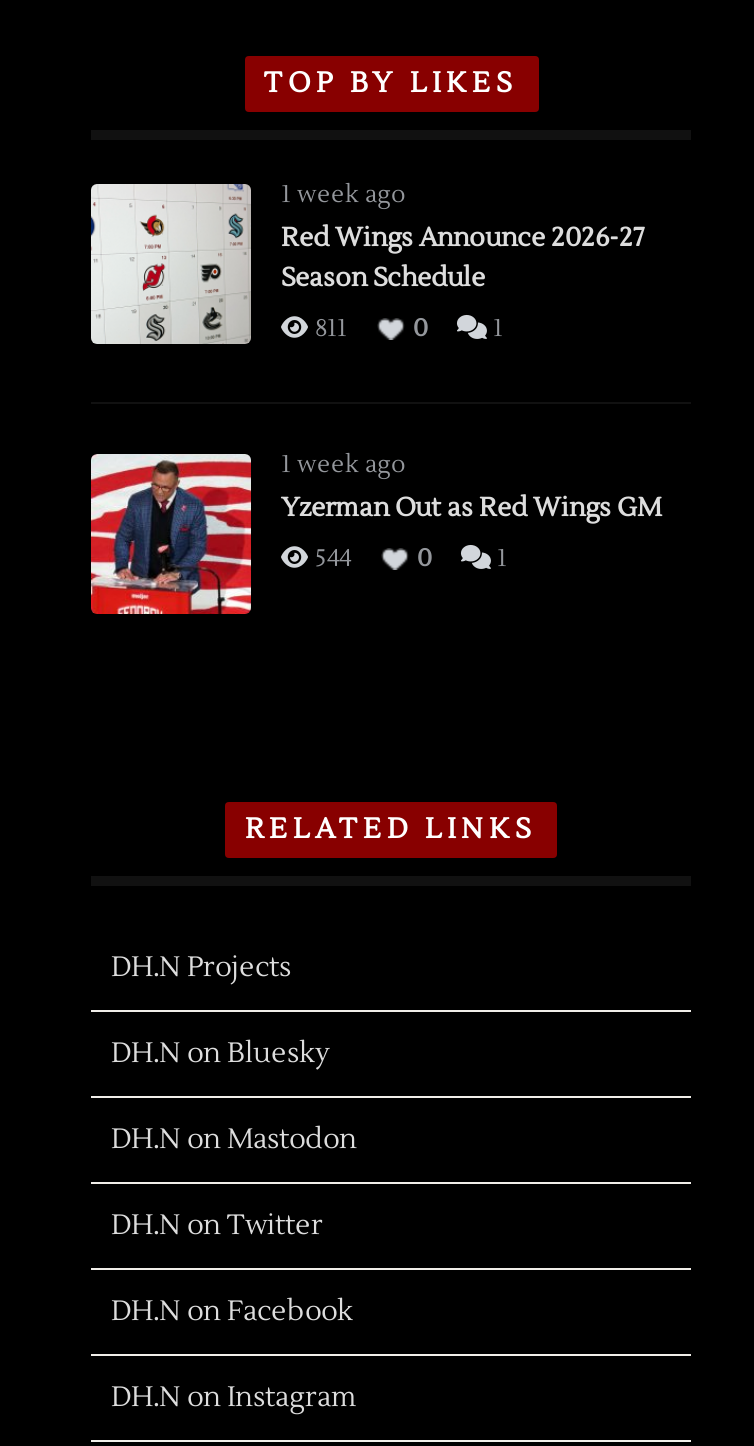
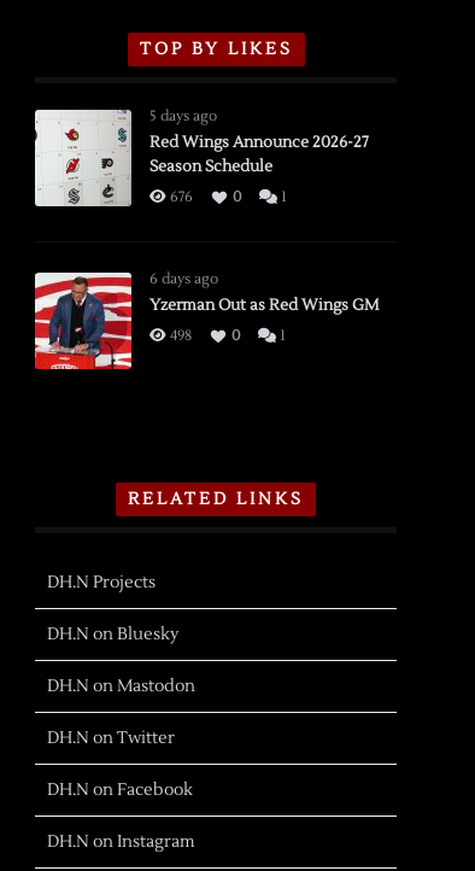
- 1 week ago
+ 5 days ago

- 811
+ 676

- 1 week ago
+ 6 days ago

- 544
+ 498
